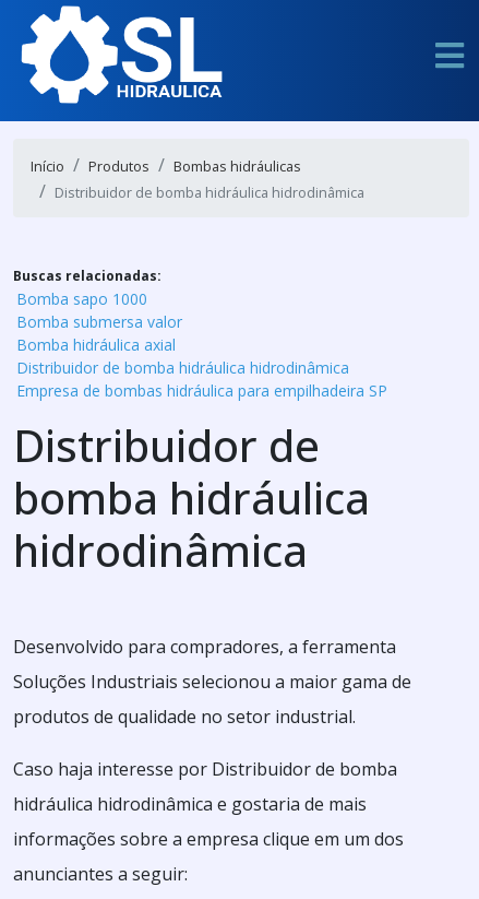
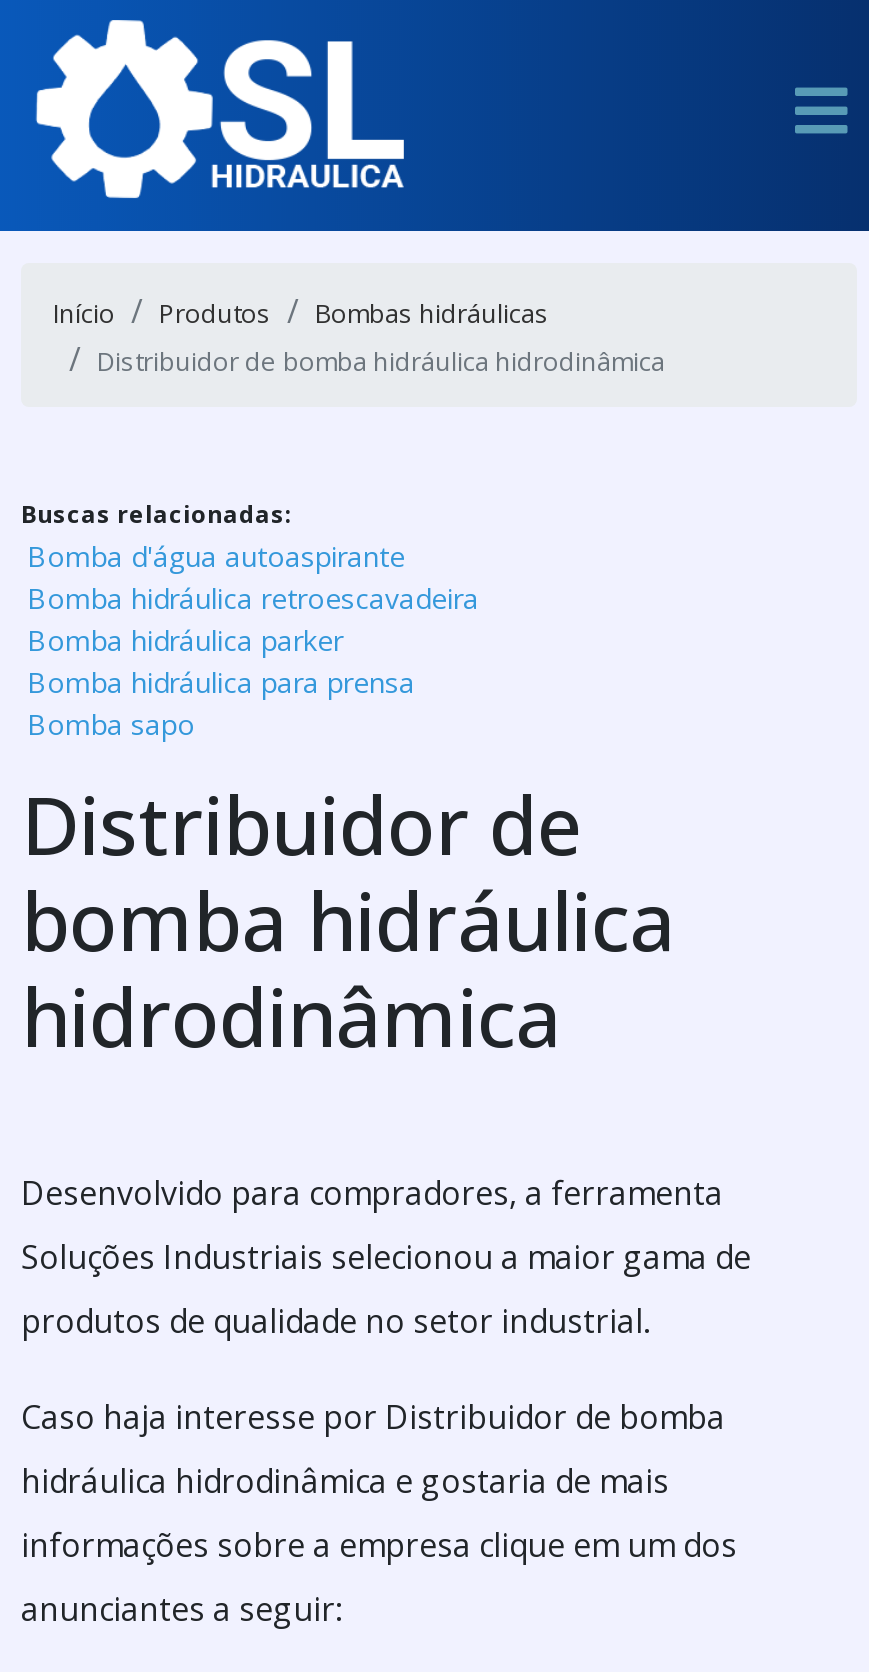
- Bomba sapo 1000
- Bomba submersa valor
- Bomba hidráulica axial
- Distribuidor de bomba hidráulica hidrodinâmica
- Empresa de bombas hidráulica para empilhadeira SP
+ Bomba d'água autoaspirante
+ Bomba hidráulica retroescavadeira
+ Bomba hidráulica parker
+ Bomba hidráulica para prensa
+ Bomba sapo
